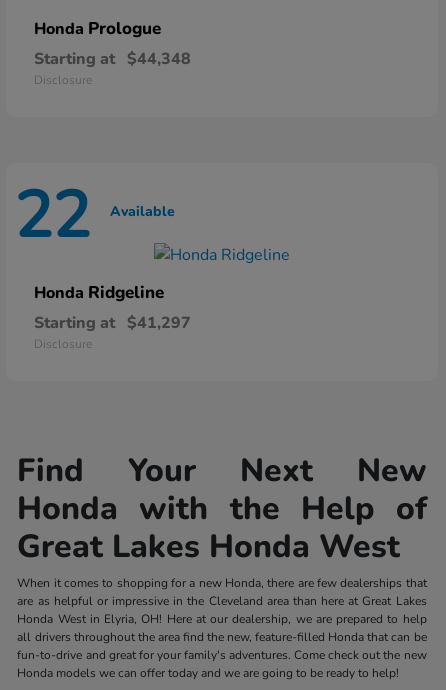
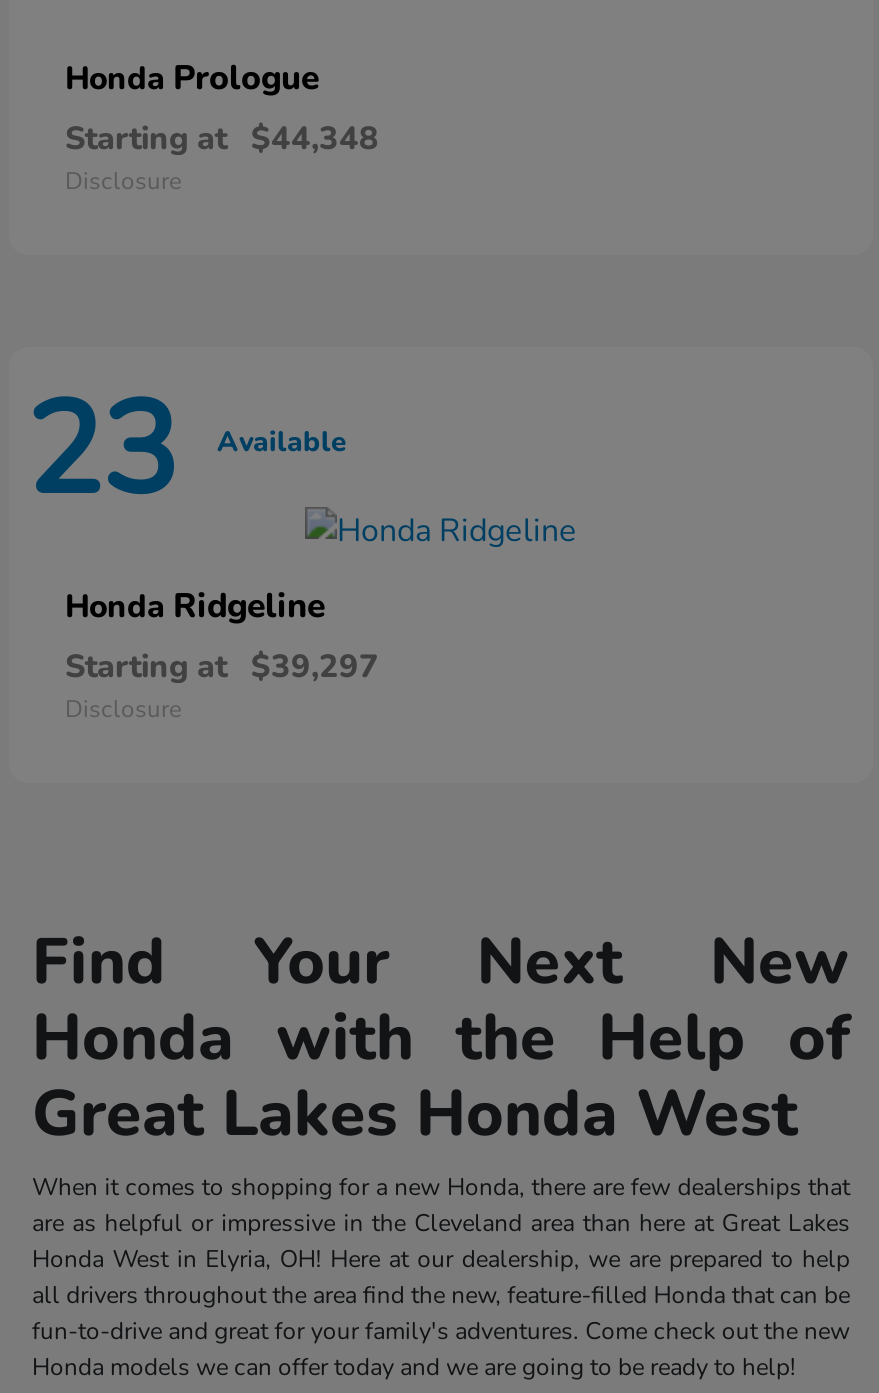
- 22 Available
+ 23 Available

- Starting at $41,297
+ Starting at $39,297
